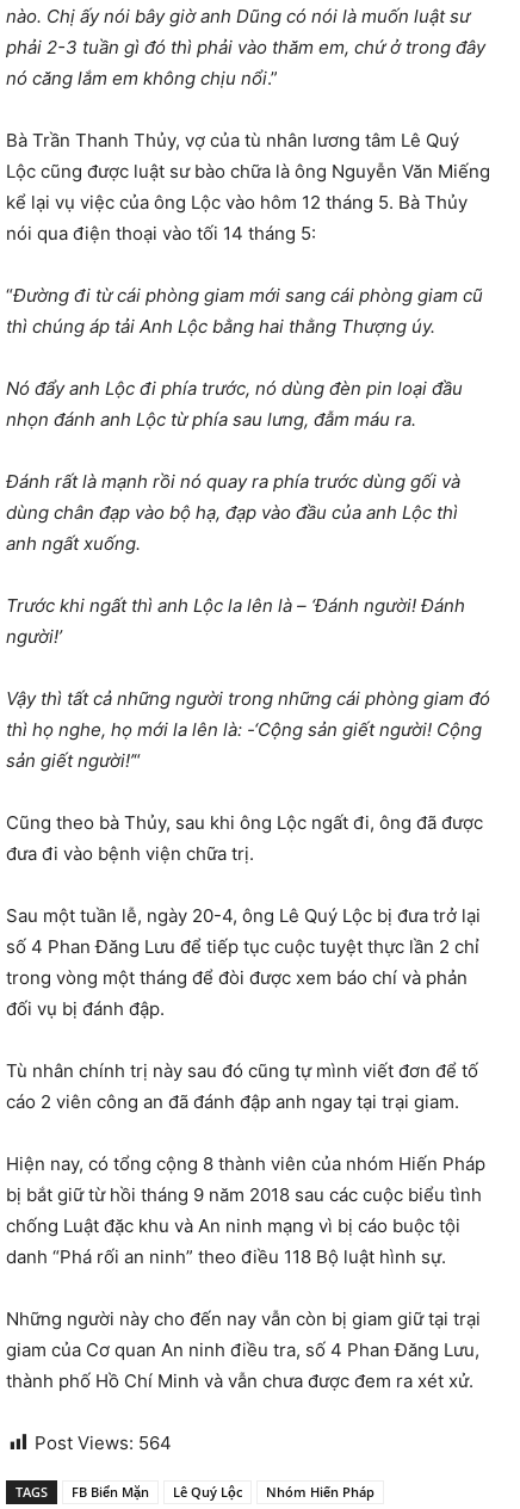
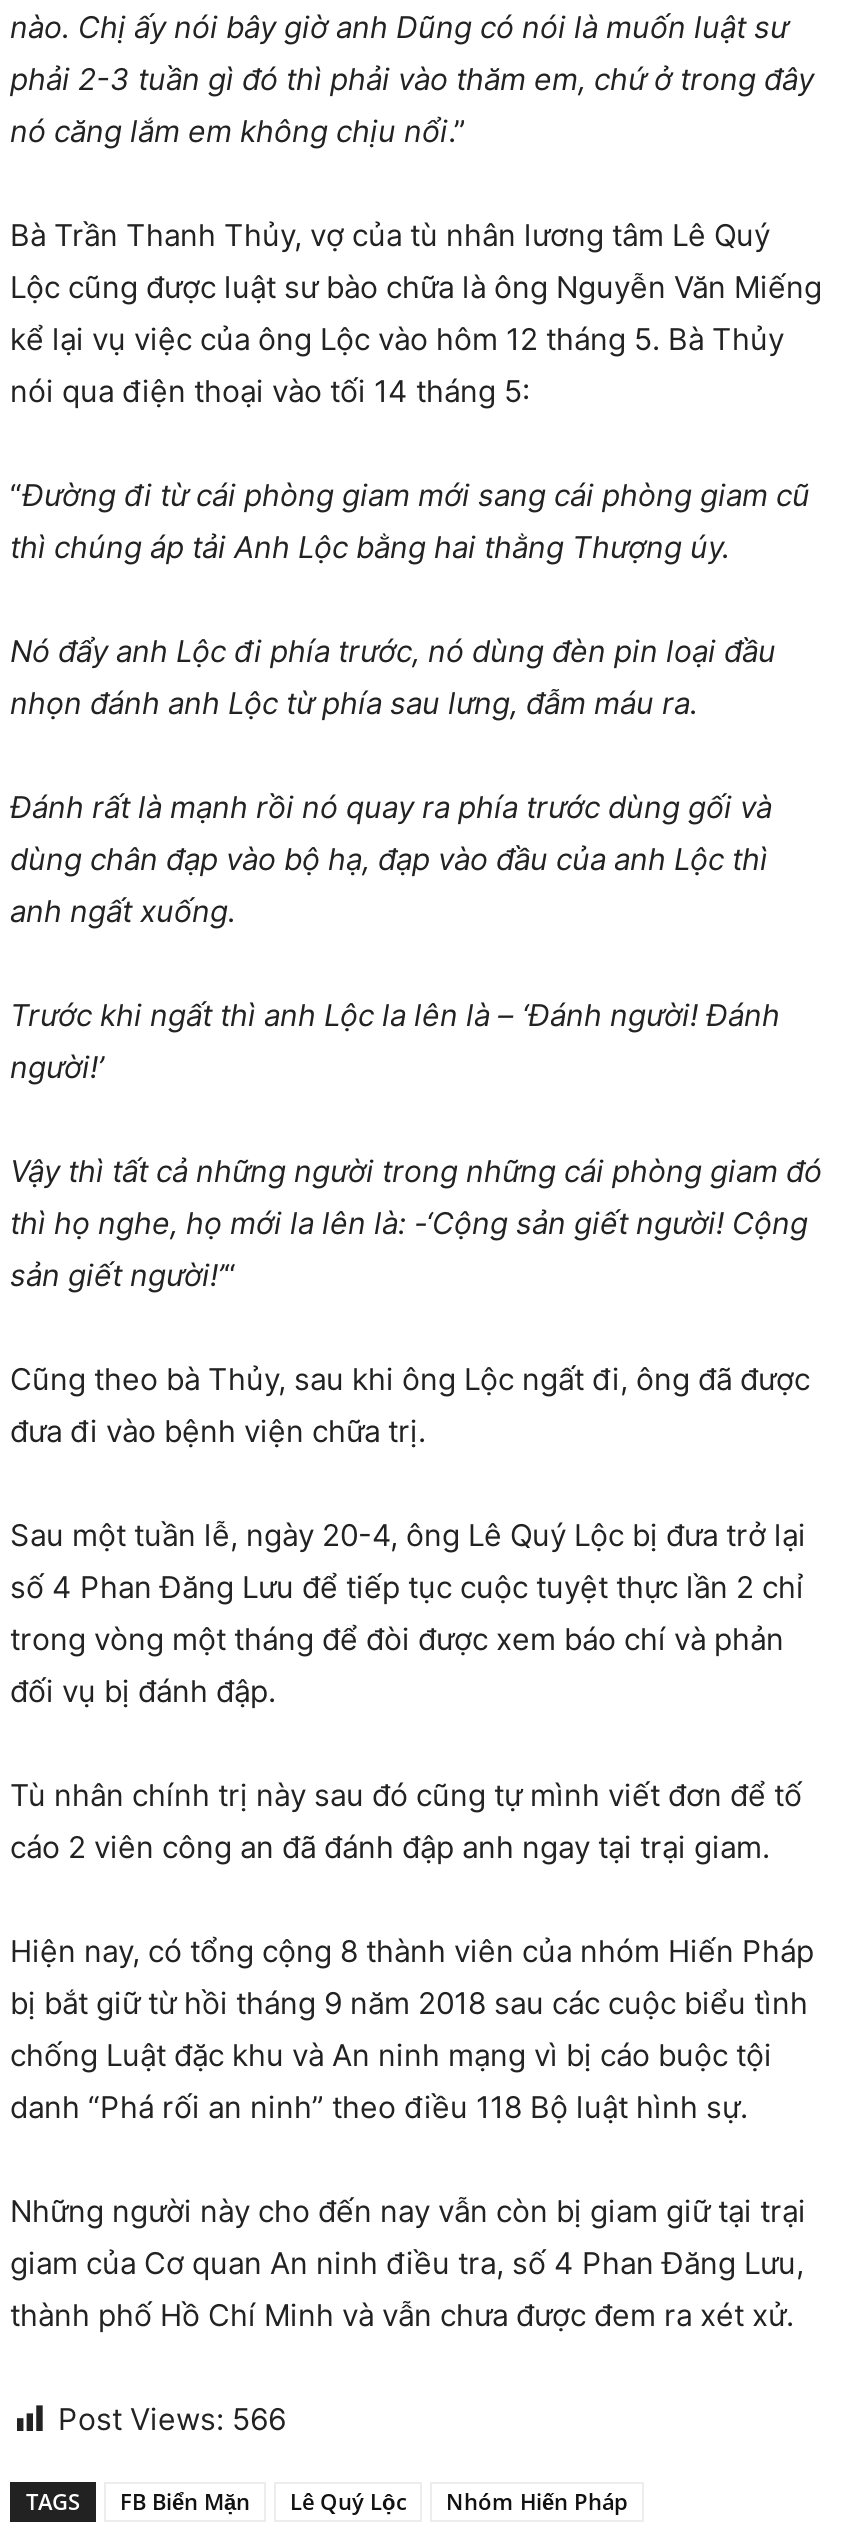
- Post Views: 564
+ Post Views: 566
